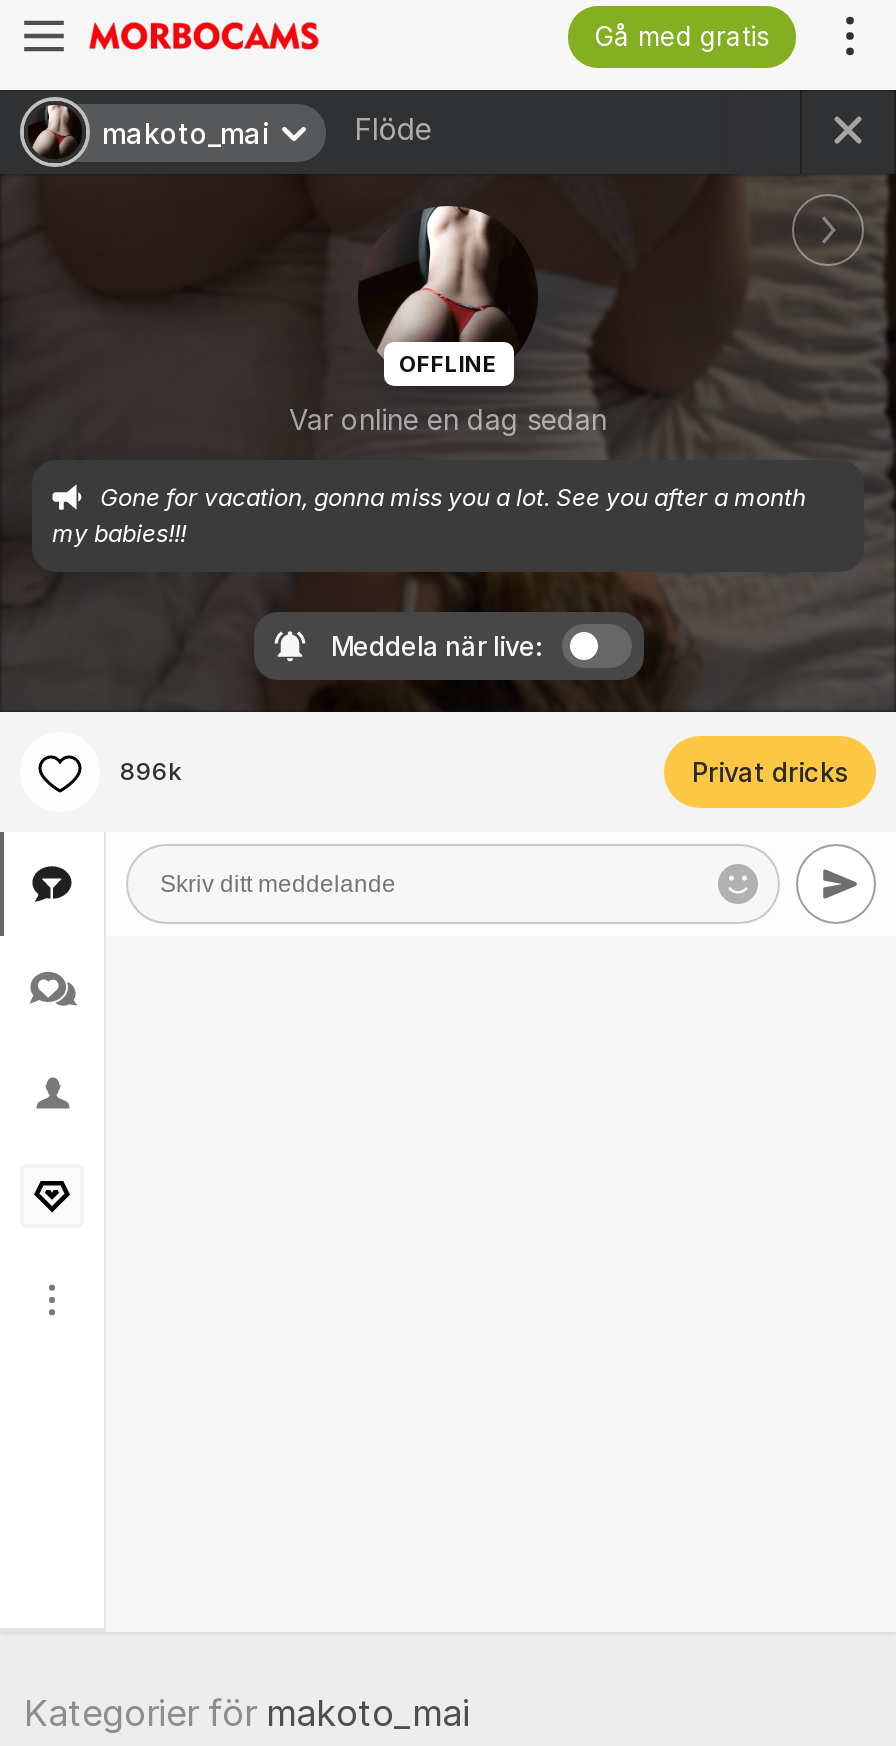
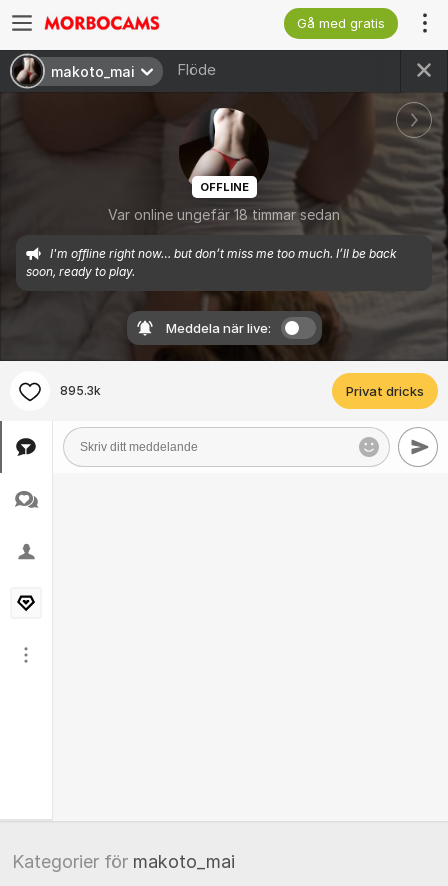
- Var online en dag sedan
+ Var online ungefär 18 timmar sedan

- Gone for vacation, gonna miss you a lot. See you after a month
- my babies!!!
+ I'm offline right now… but don’t miss me too much. I’ll be back
+ soon, ready to play.

- 896k
+ 895.3k
